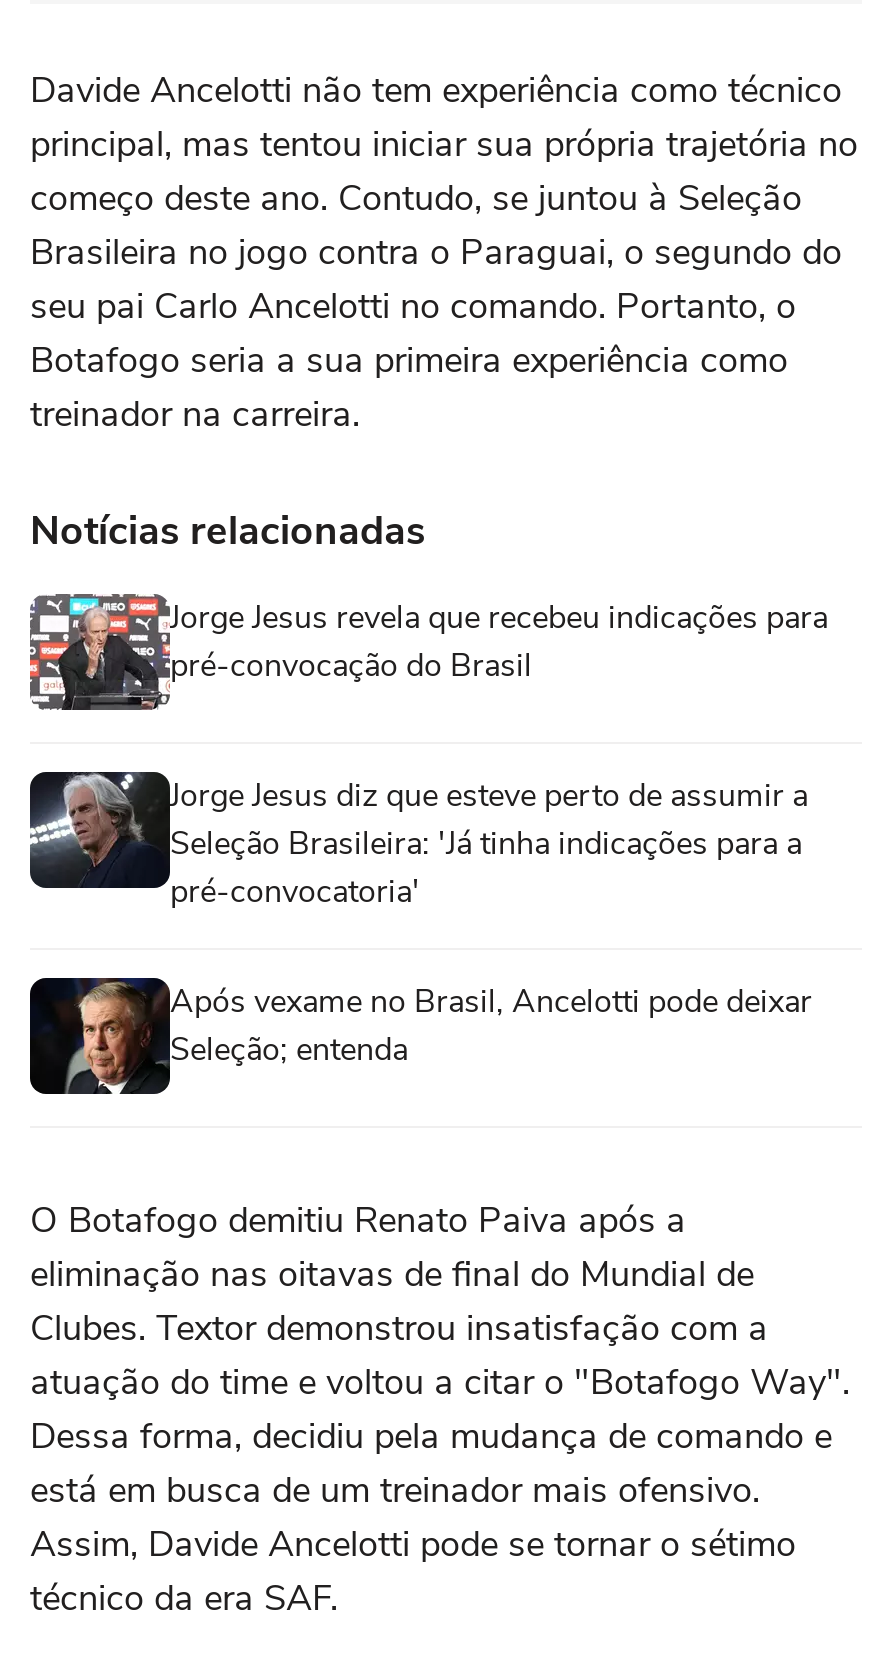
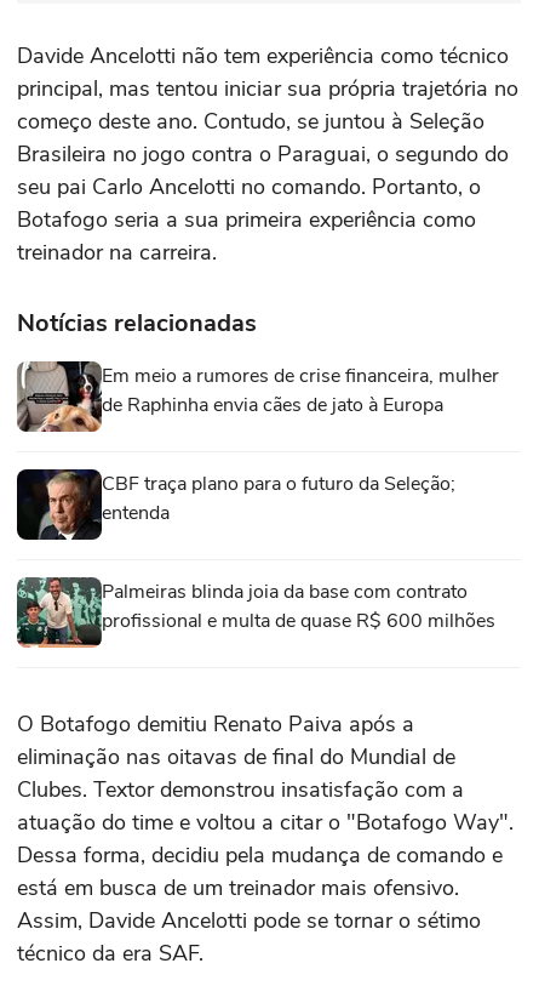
- [image]
- Jorge Jesus revela que recebeu indicações para
- pré-convocação do Brasil
+ [image]
+ Em meio a rumores de crise financeira, mulher
+ de Raphinha envia cães de jato à Europa

- [image]
- Jorge Jesus diz que esteve perto de assumir a
- Seleção Brasileira: 'Já tinha indicações para a
- pré-convocatoria'
+ [image]
+ CBF traça plano para o futuro da Seleção;
+ entenda

- [image]
- Após vexame no Brasil, Ancelotti pode deixar
- Seleção; entenda
+ [image]
+ Palmeiras blinda joia da base com contrato
+ profissional e multa de quase R$ 600 milhões
